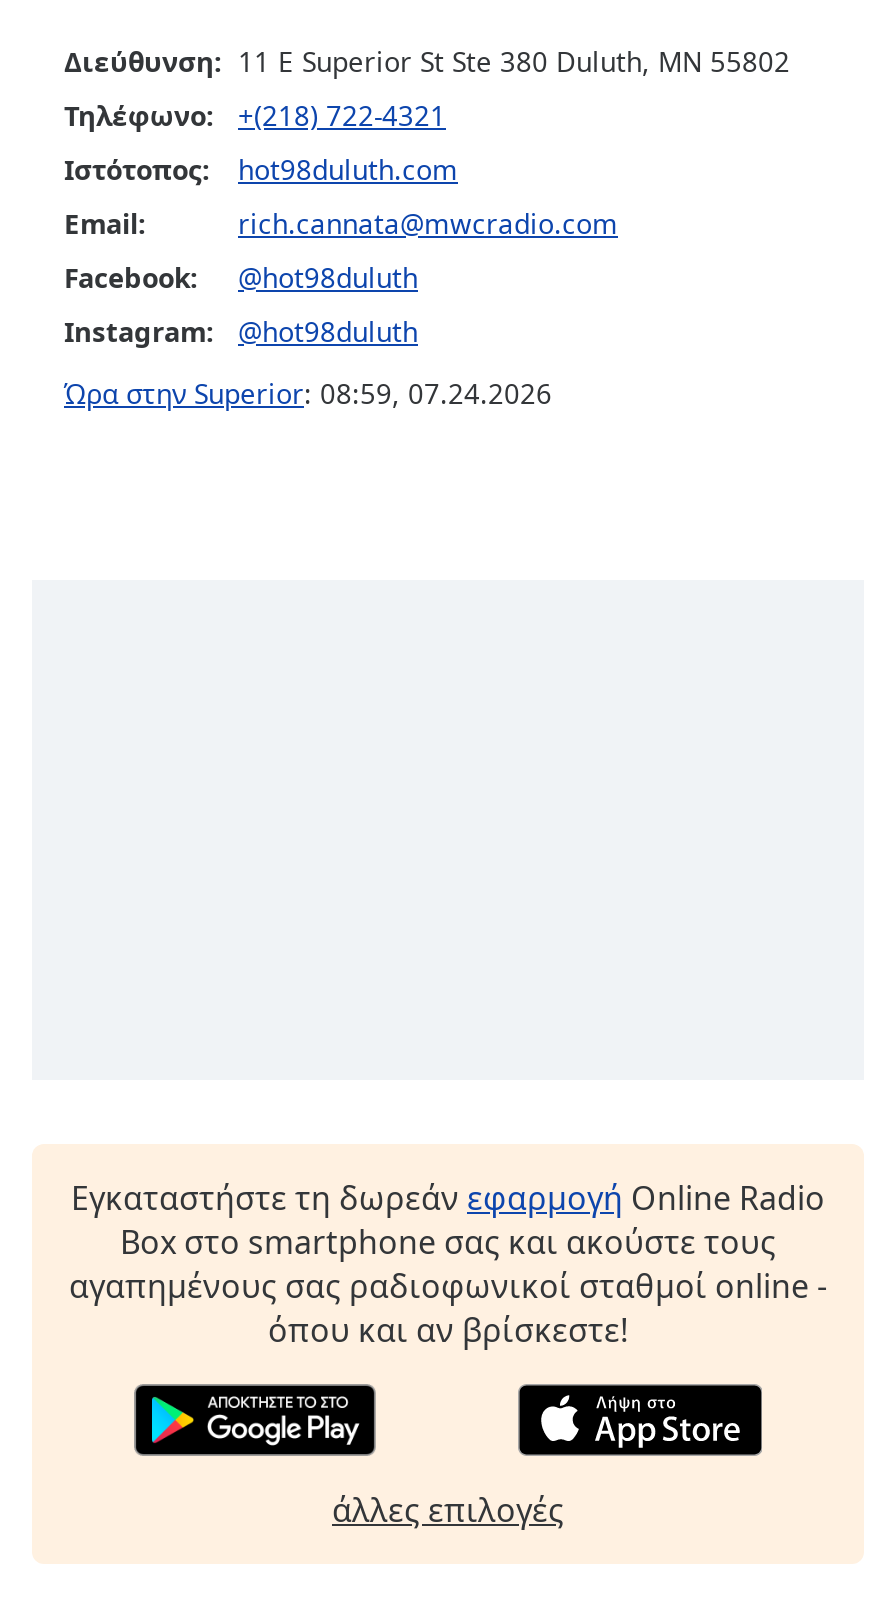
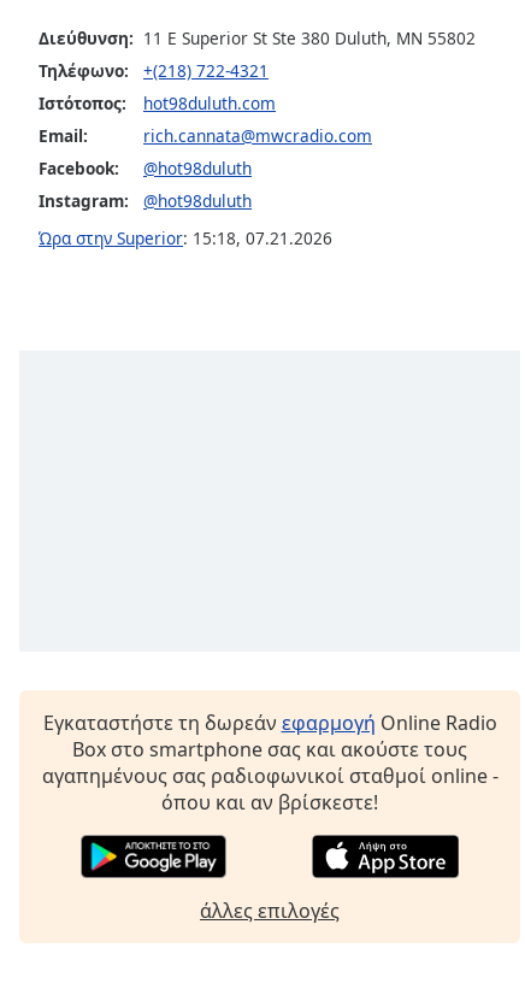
- Ώρα στην Superior: 08:59, 07.24.2026
+ Ώρα στην Superior: 15:18, 07.21.2026
